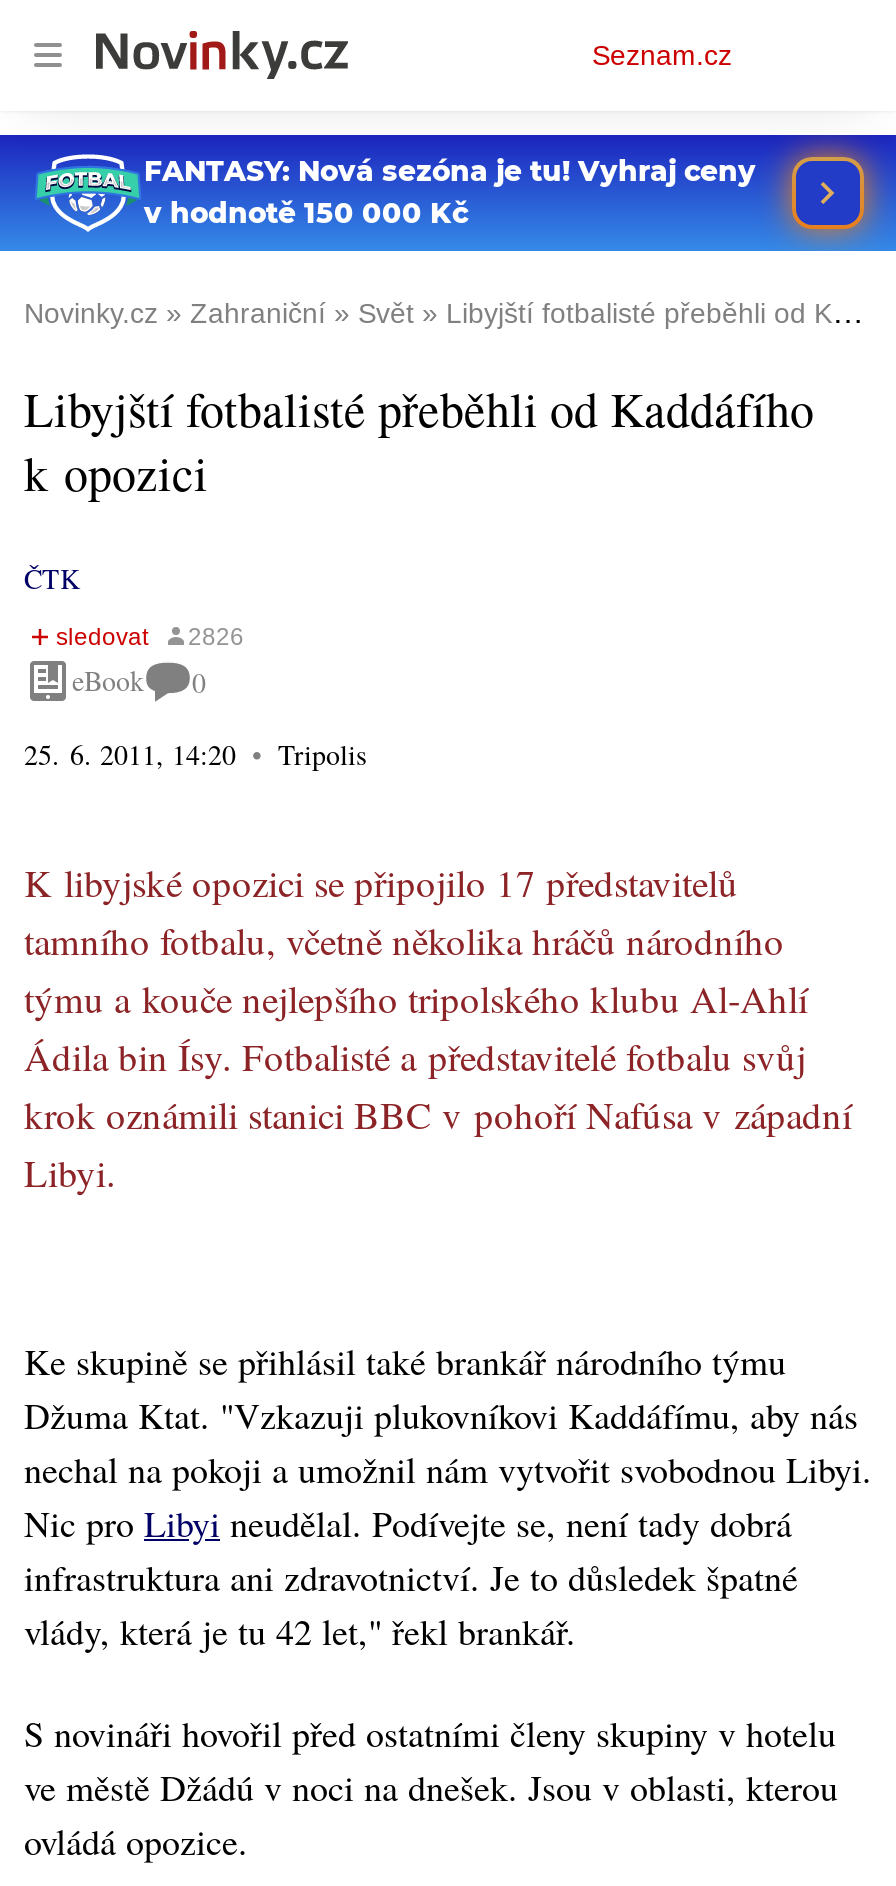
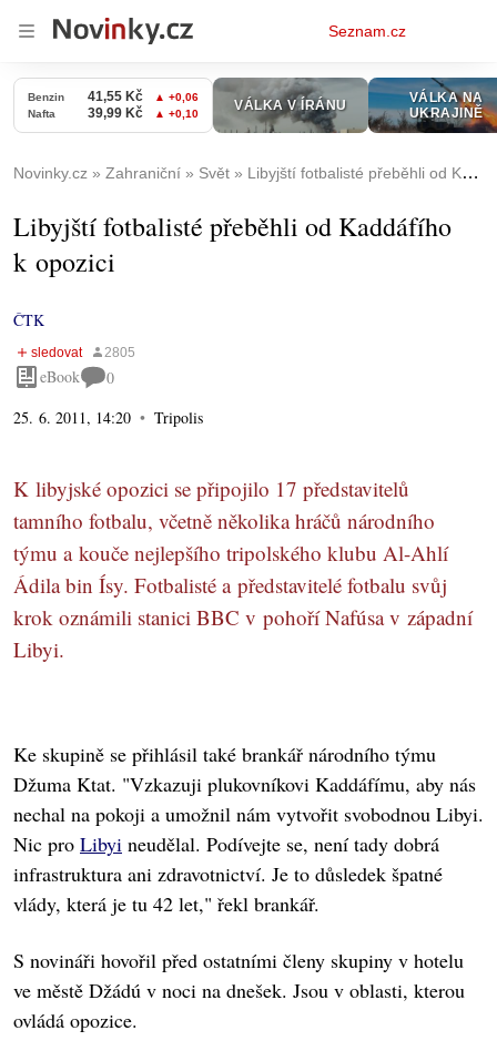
- [image]
+ [image]
